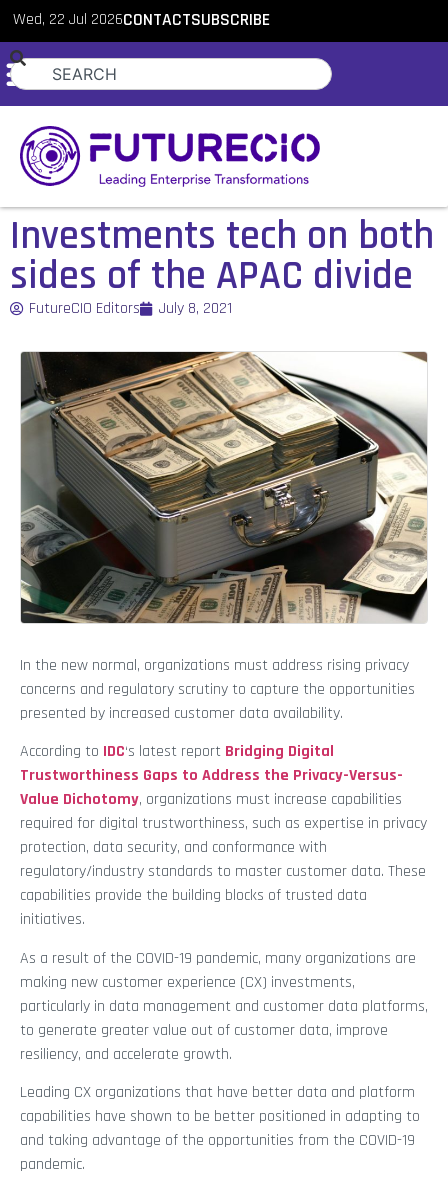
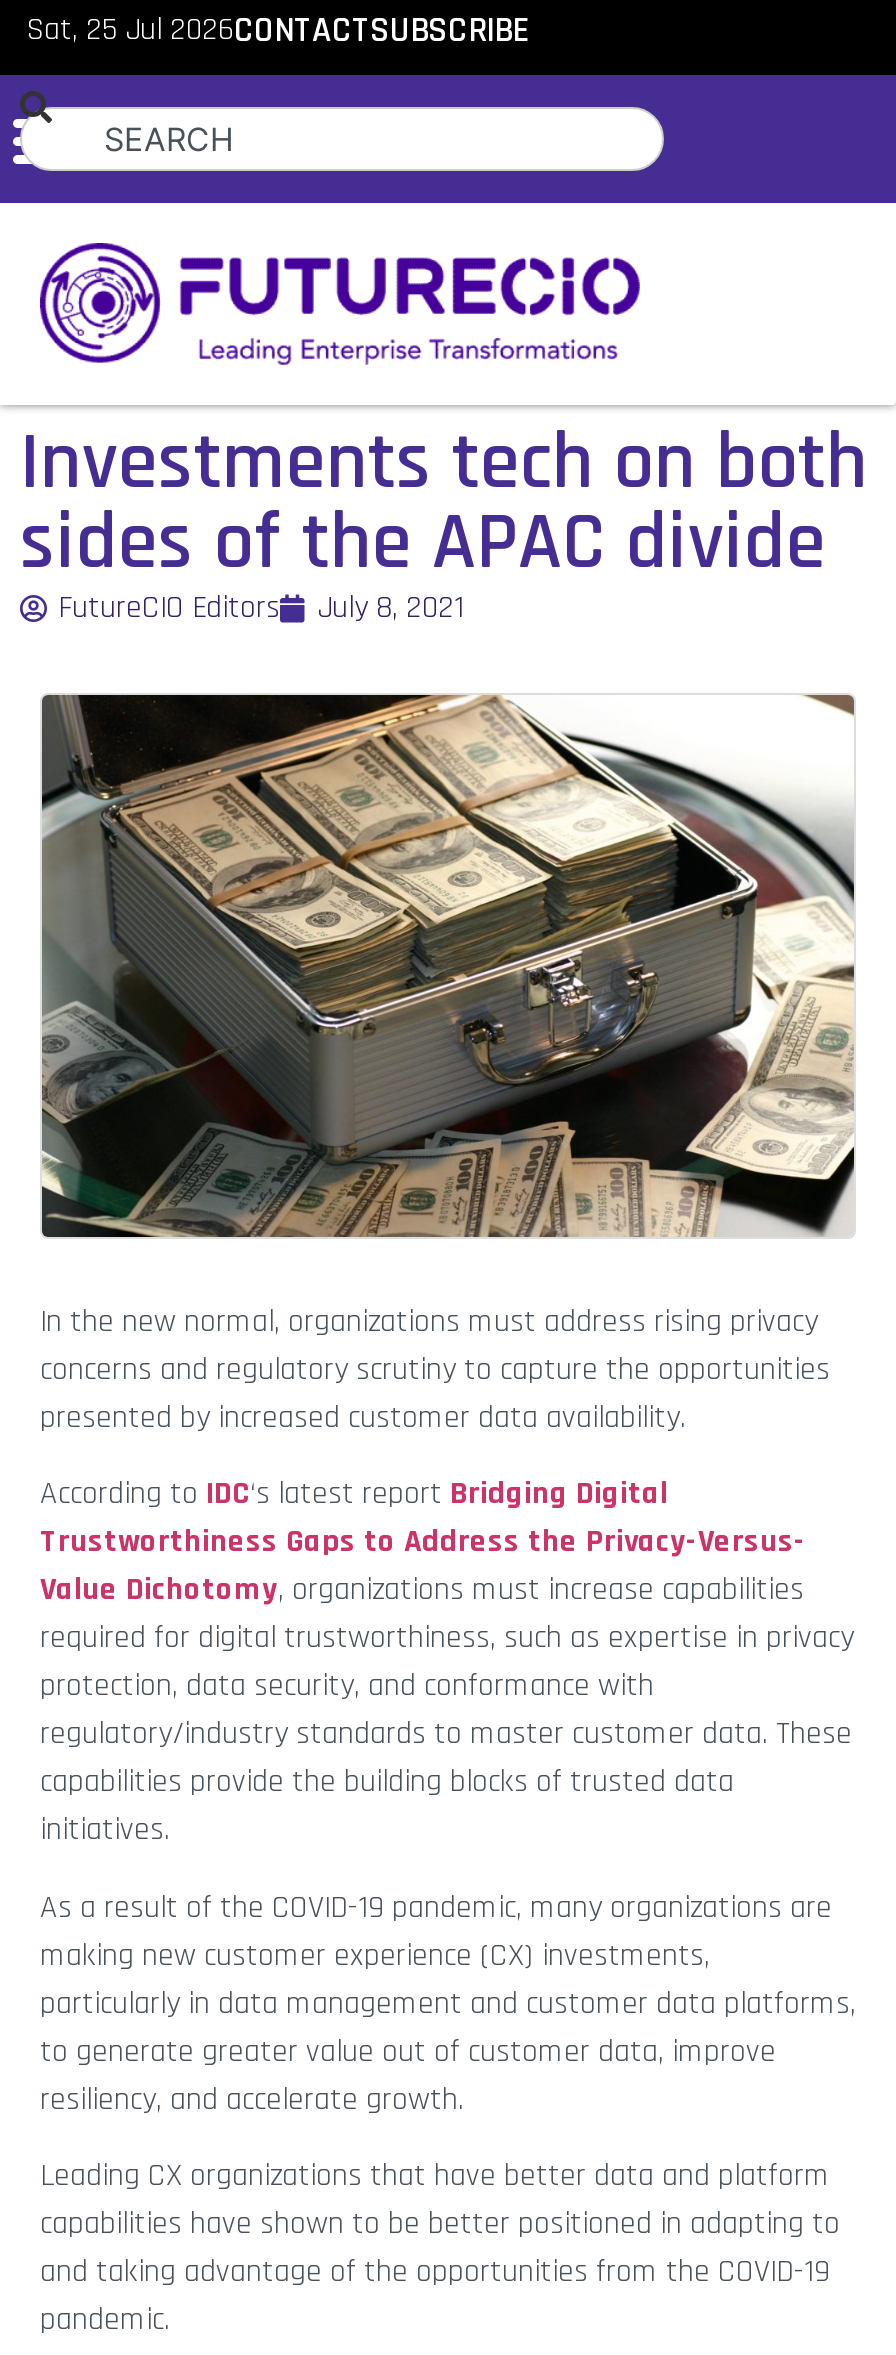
- Wed, 22 Jul 2026CONTACTSUBSCRIBE
+ Sat, 25 Jul 2026CONTACTSUBSCRIBE
